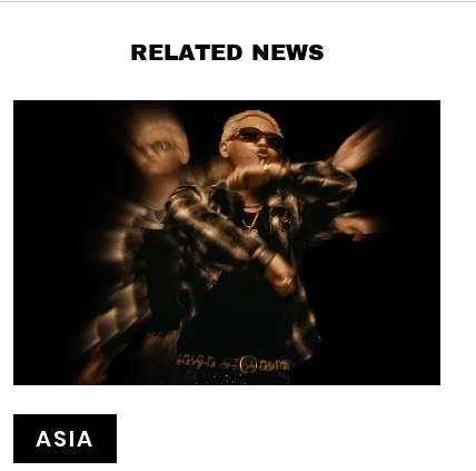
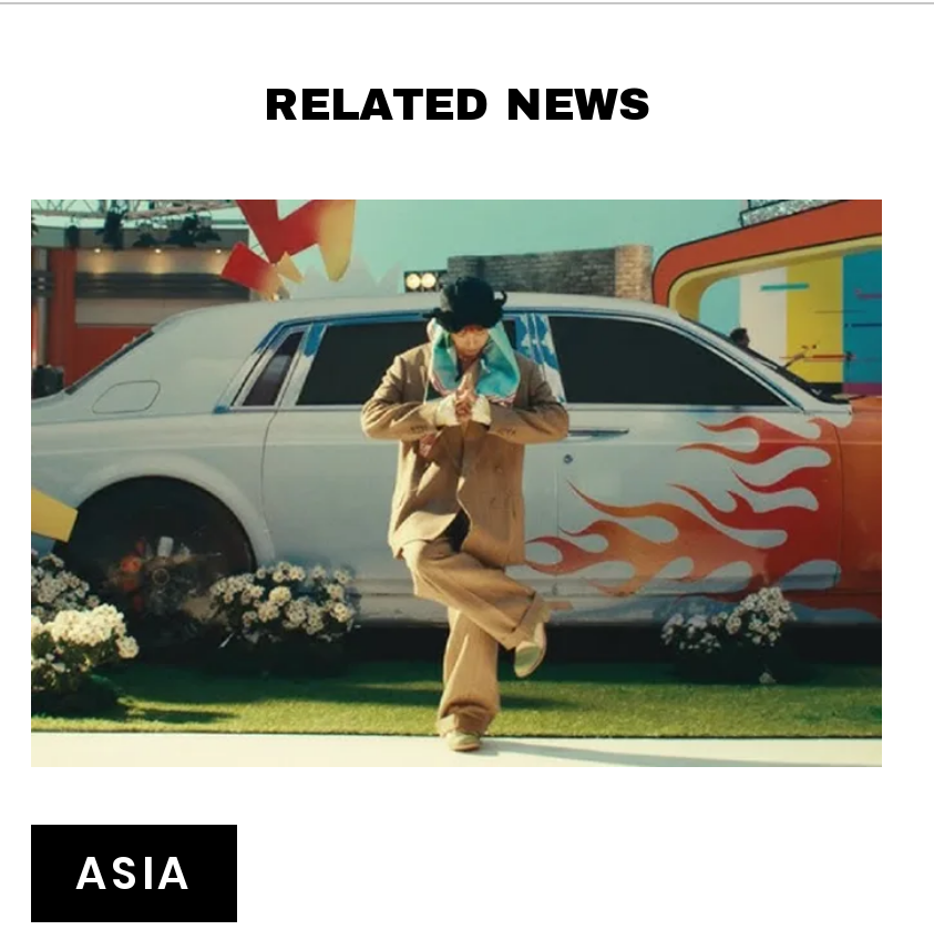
- [image]
+ [image]
